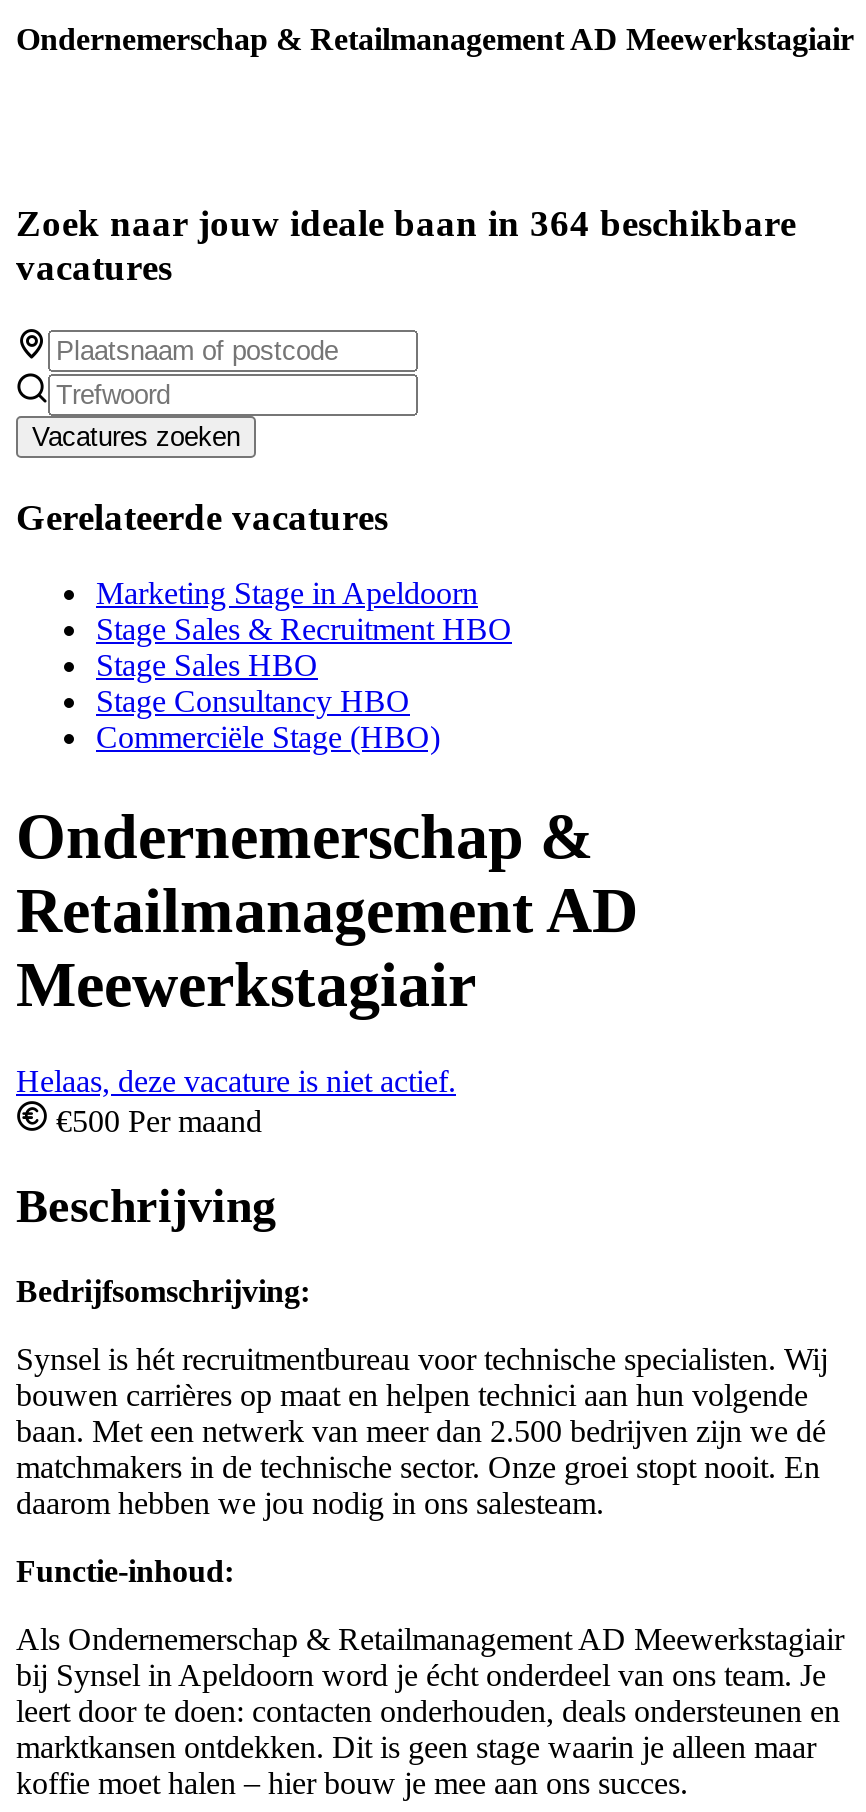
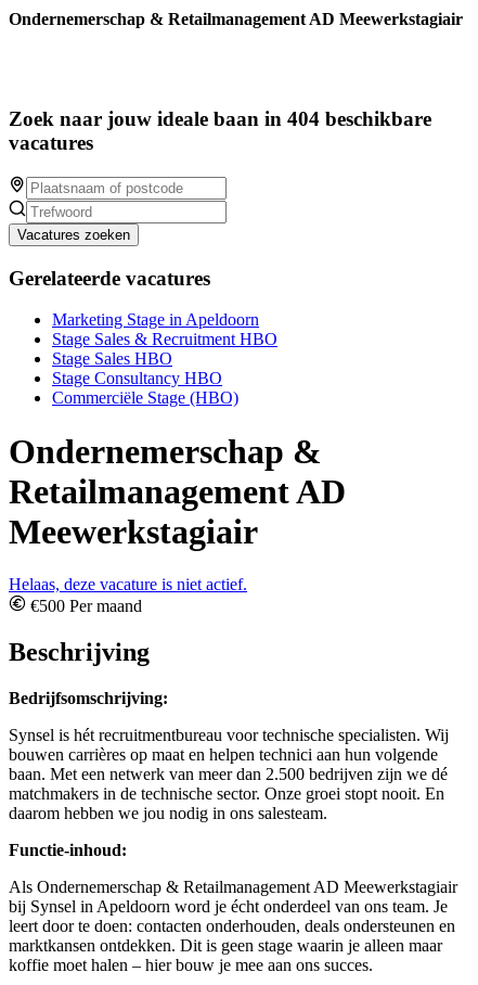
- Zoek naar jouw ideale baan in 364 beschikbare
+ Zoek naar jouw ideale baan in 404 beschikbare
